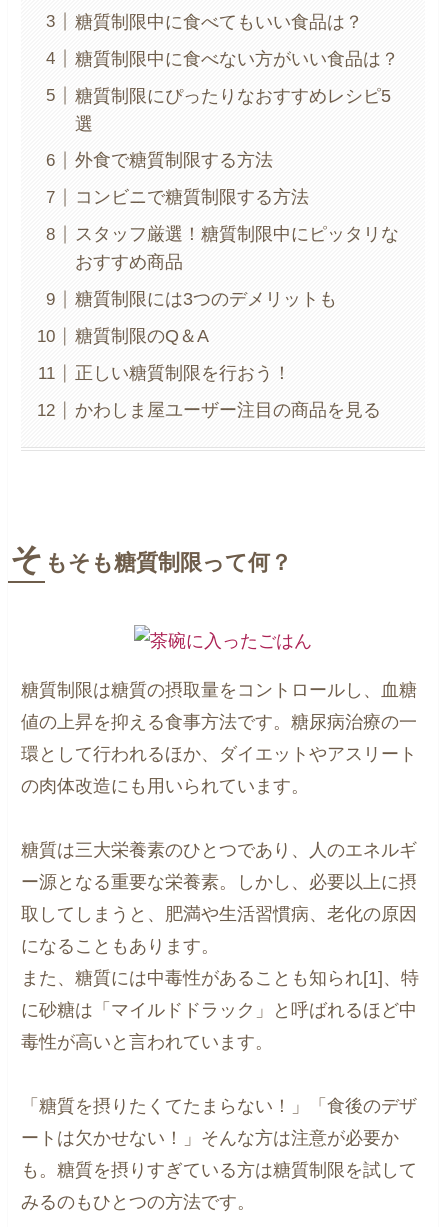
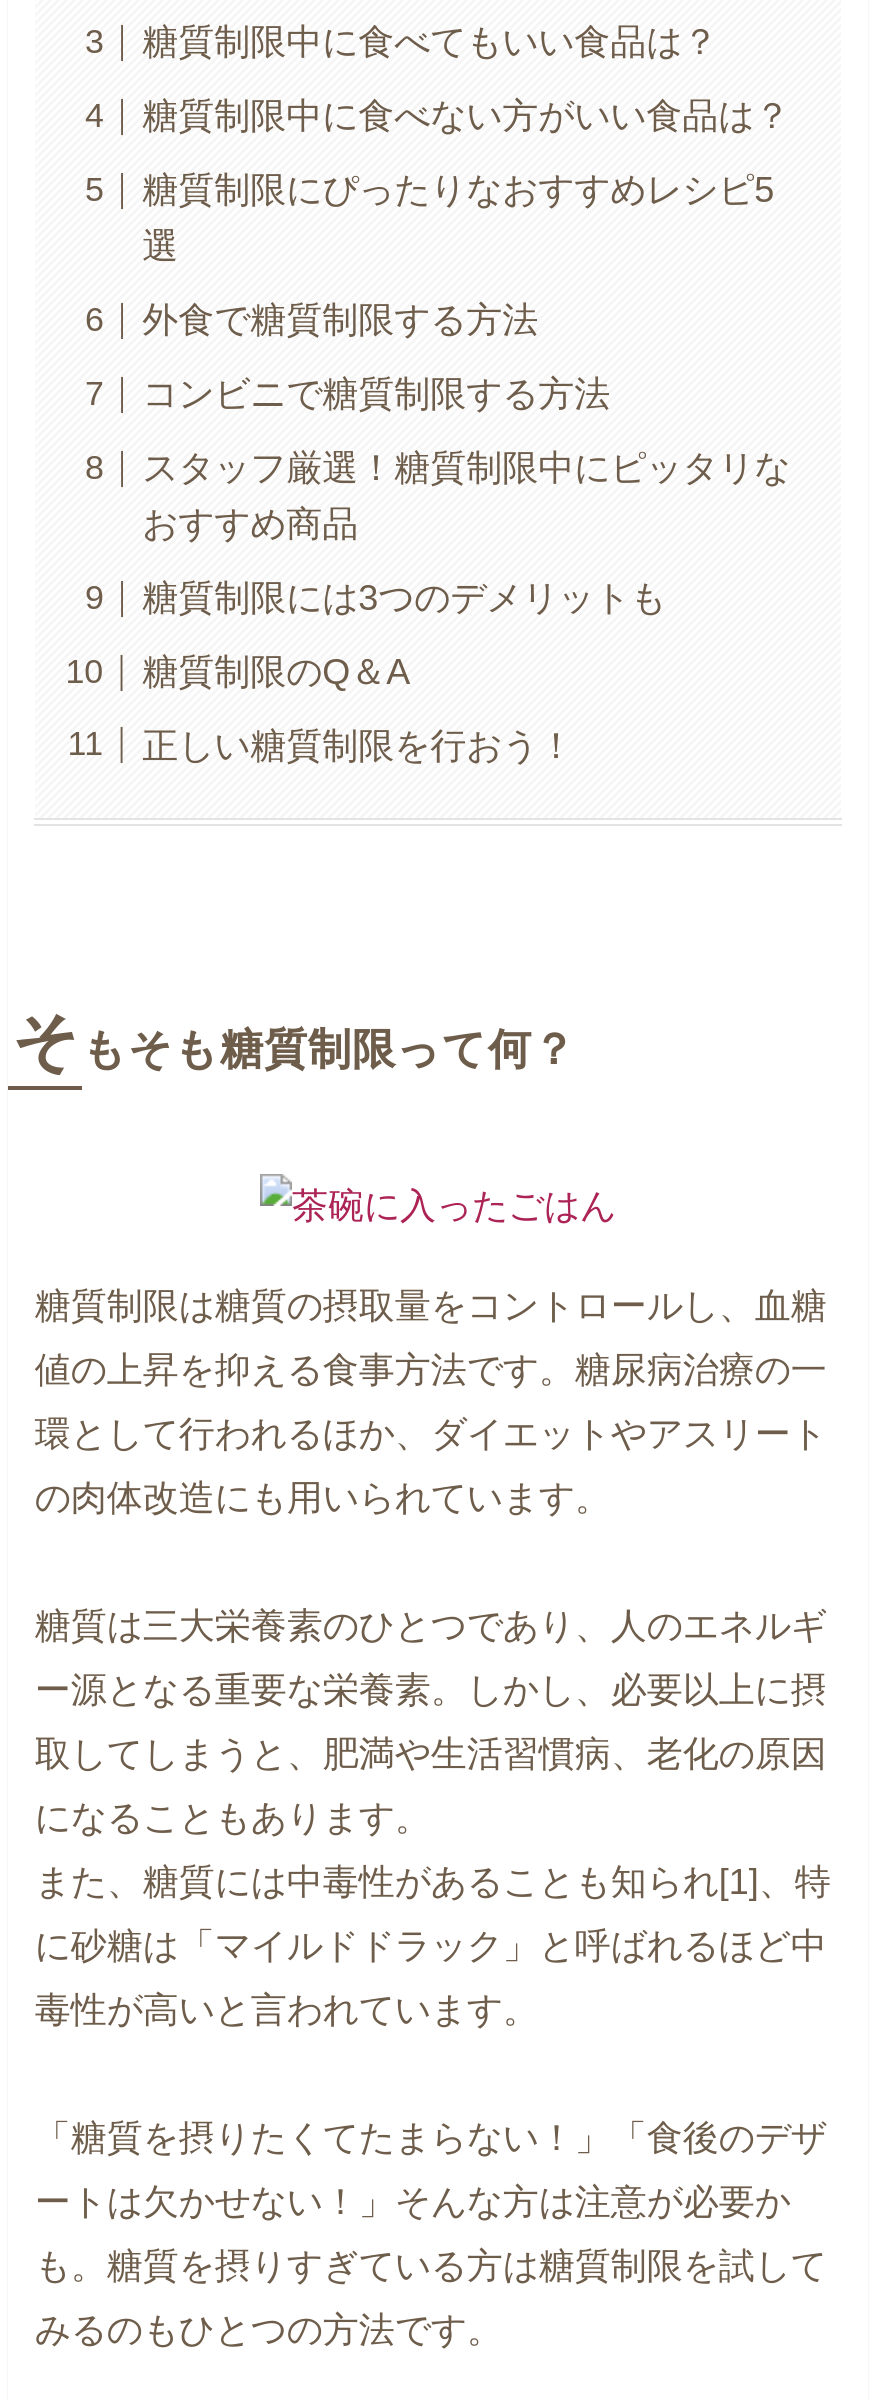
- かわしま屋ユーザー注目の商品を見る
